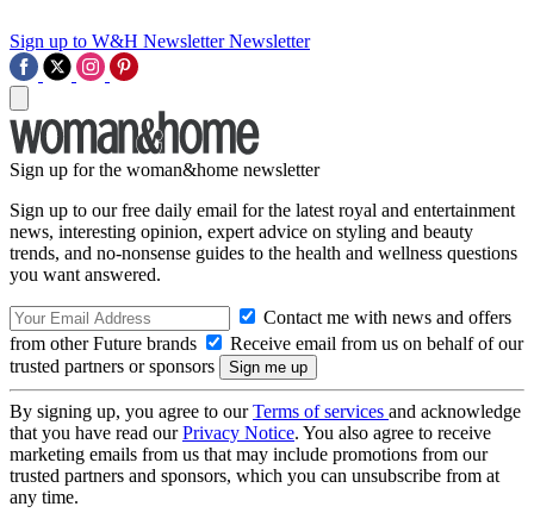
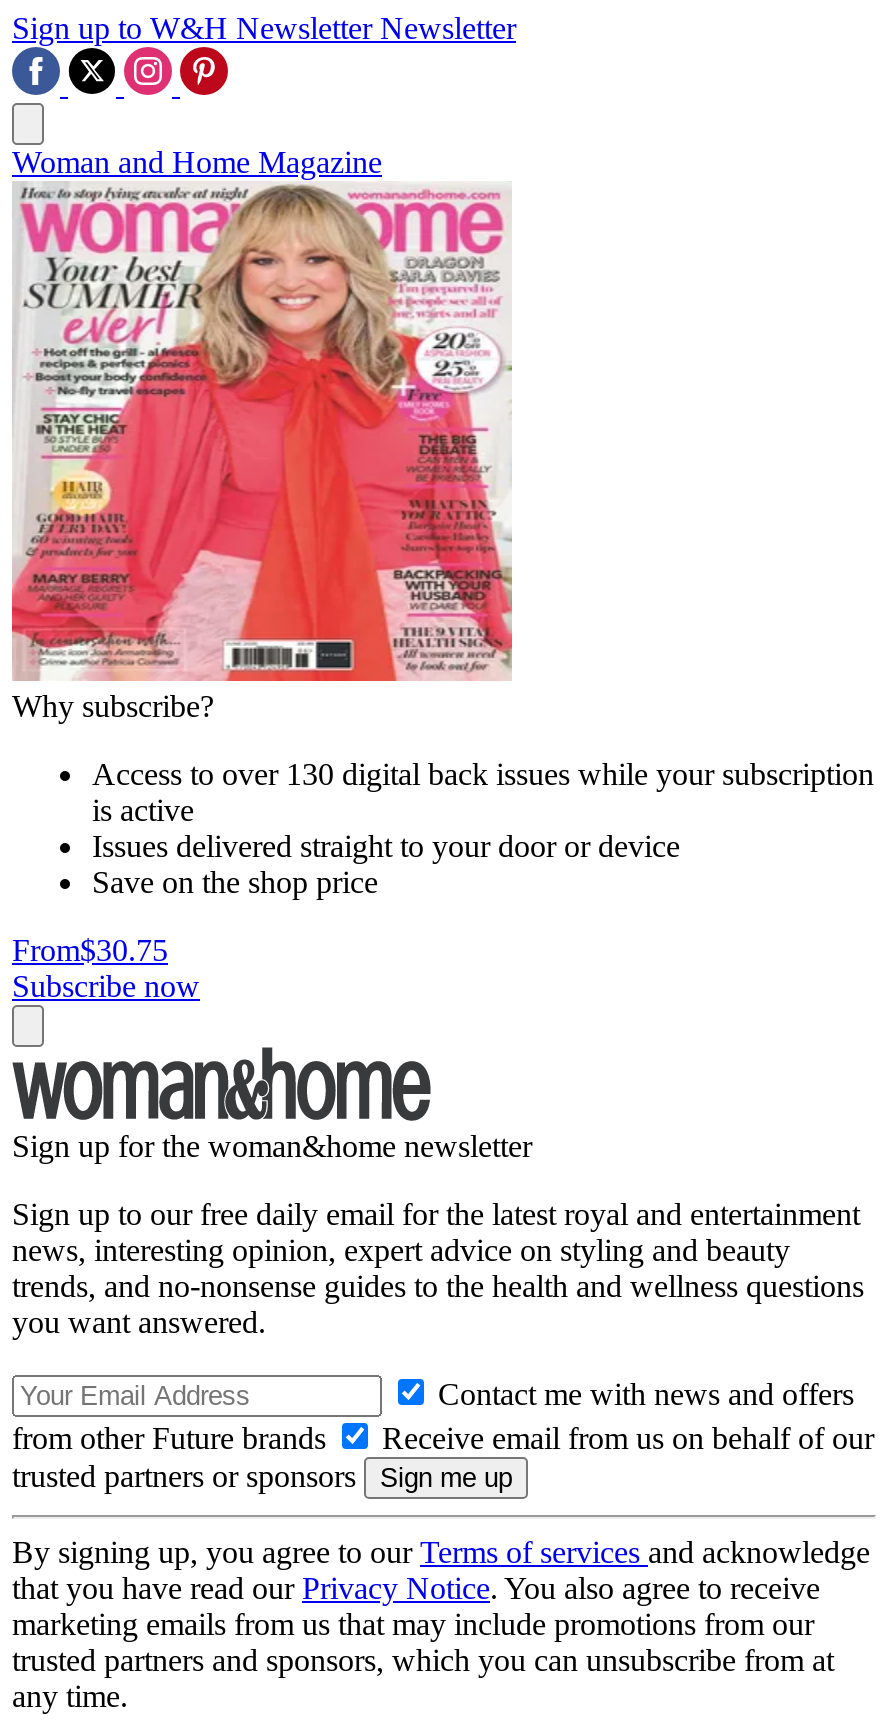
+ [image]
+ Why subscribe?
+ Access to over 130 digital back issues while your subscription
+ is active
+ Issues delivered straight to your door or device
+ Save on the shop price
+ From$30.75
+ Subscribe now

+ Woman and Home Magazine
